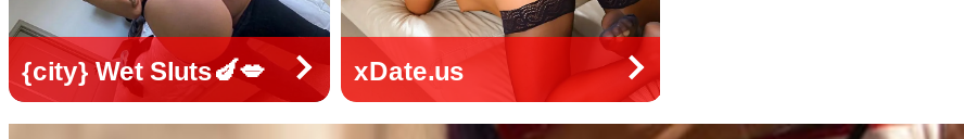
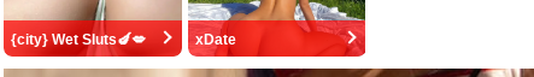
- xDate.us
+ xDate
